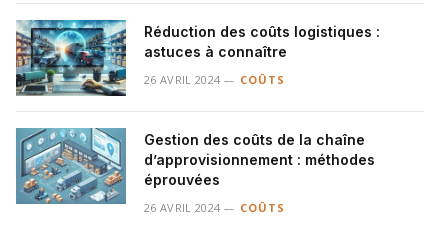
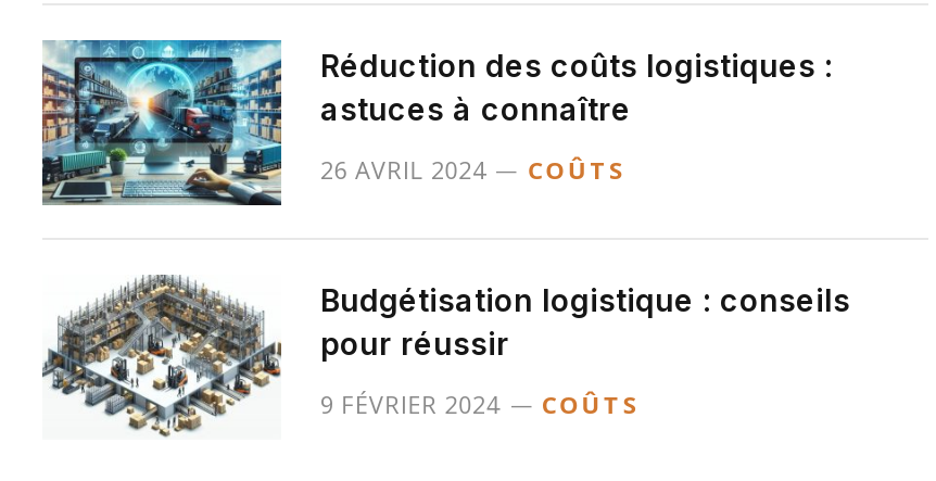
- [image]
- Gestion des coûts de la chaîne
- d’approvisionnement : méthodes
- éprouvées
+ [image]
+ Budgétisation logistique : conseils
+ pour réussir

- 26 AVRIL 2024 COÛTS
+ 9 FÉVRIER 2024 COÛTS
